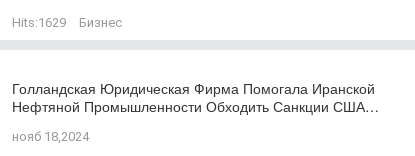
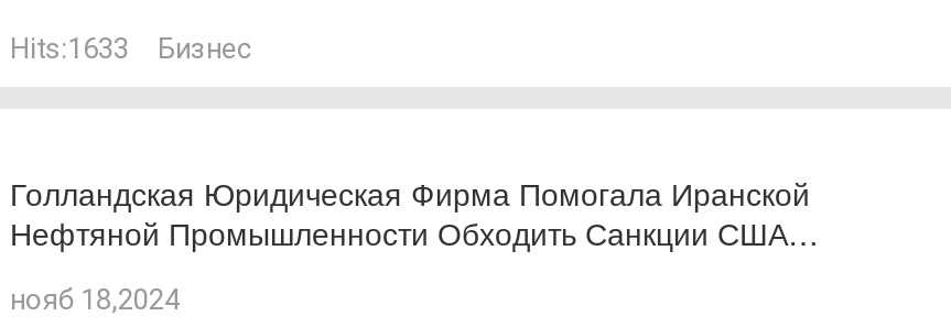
- Hits:1629 Бизнес
+ Hits:1633 Бизнес
